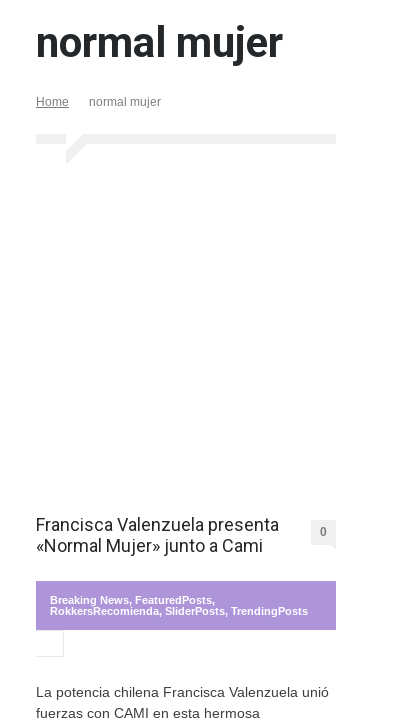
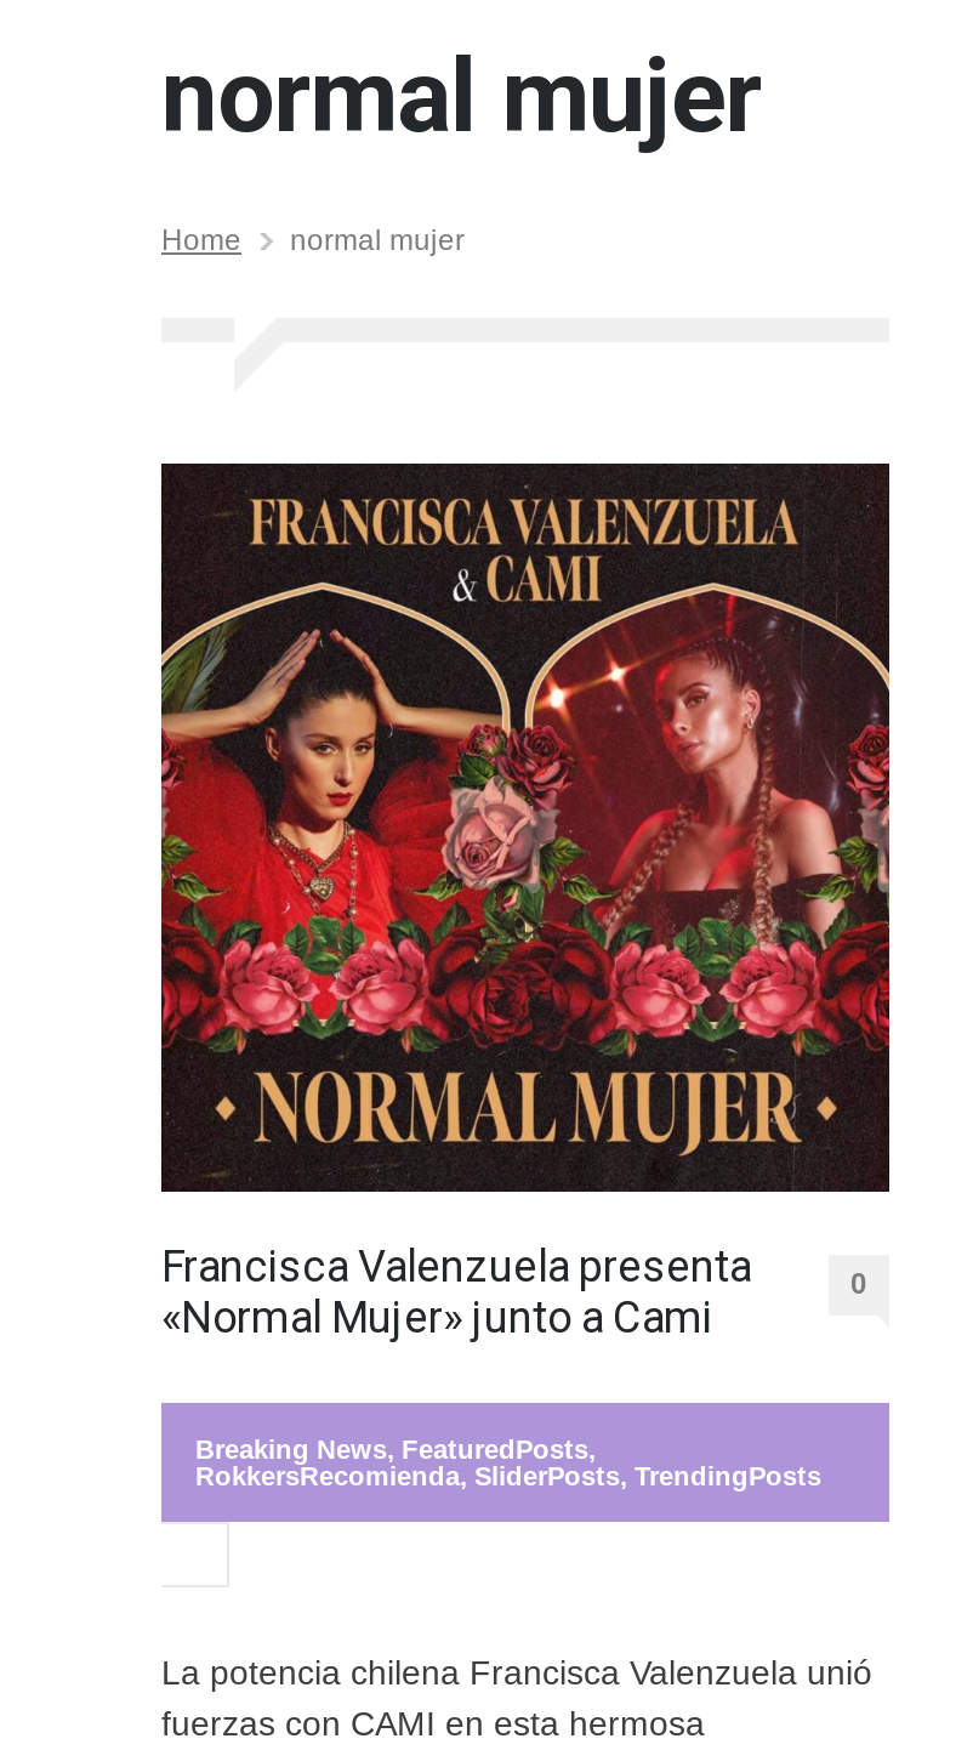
+ [image]
